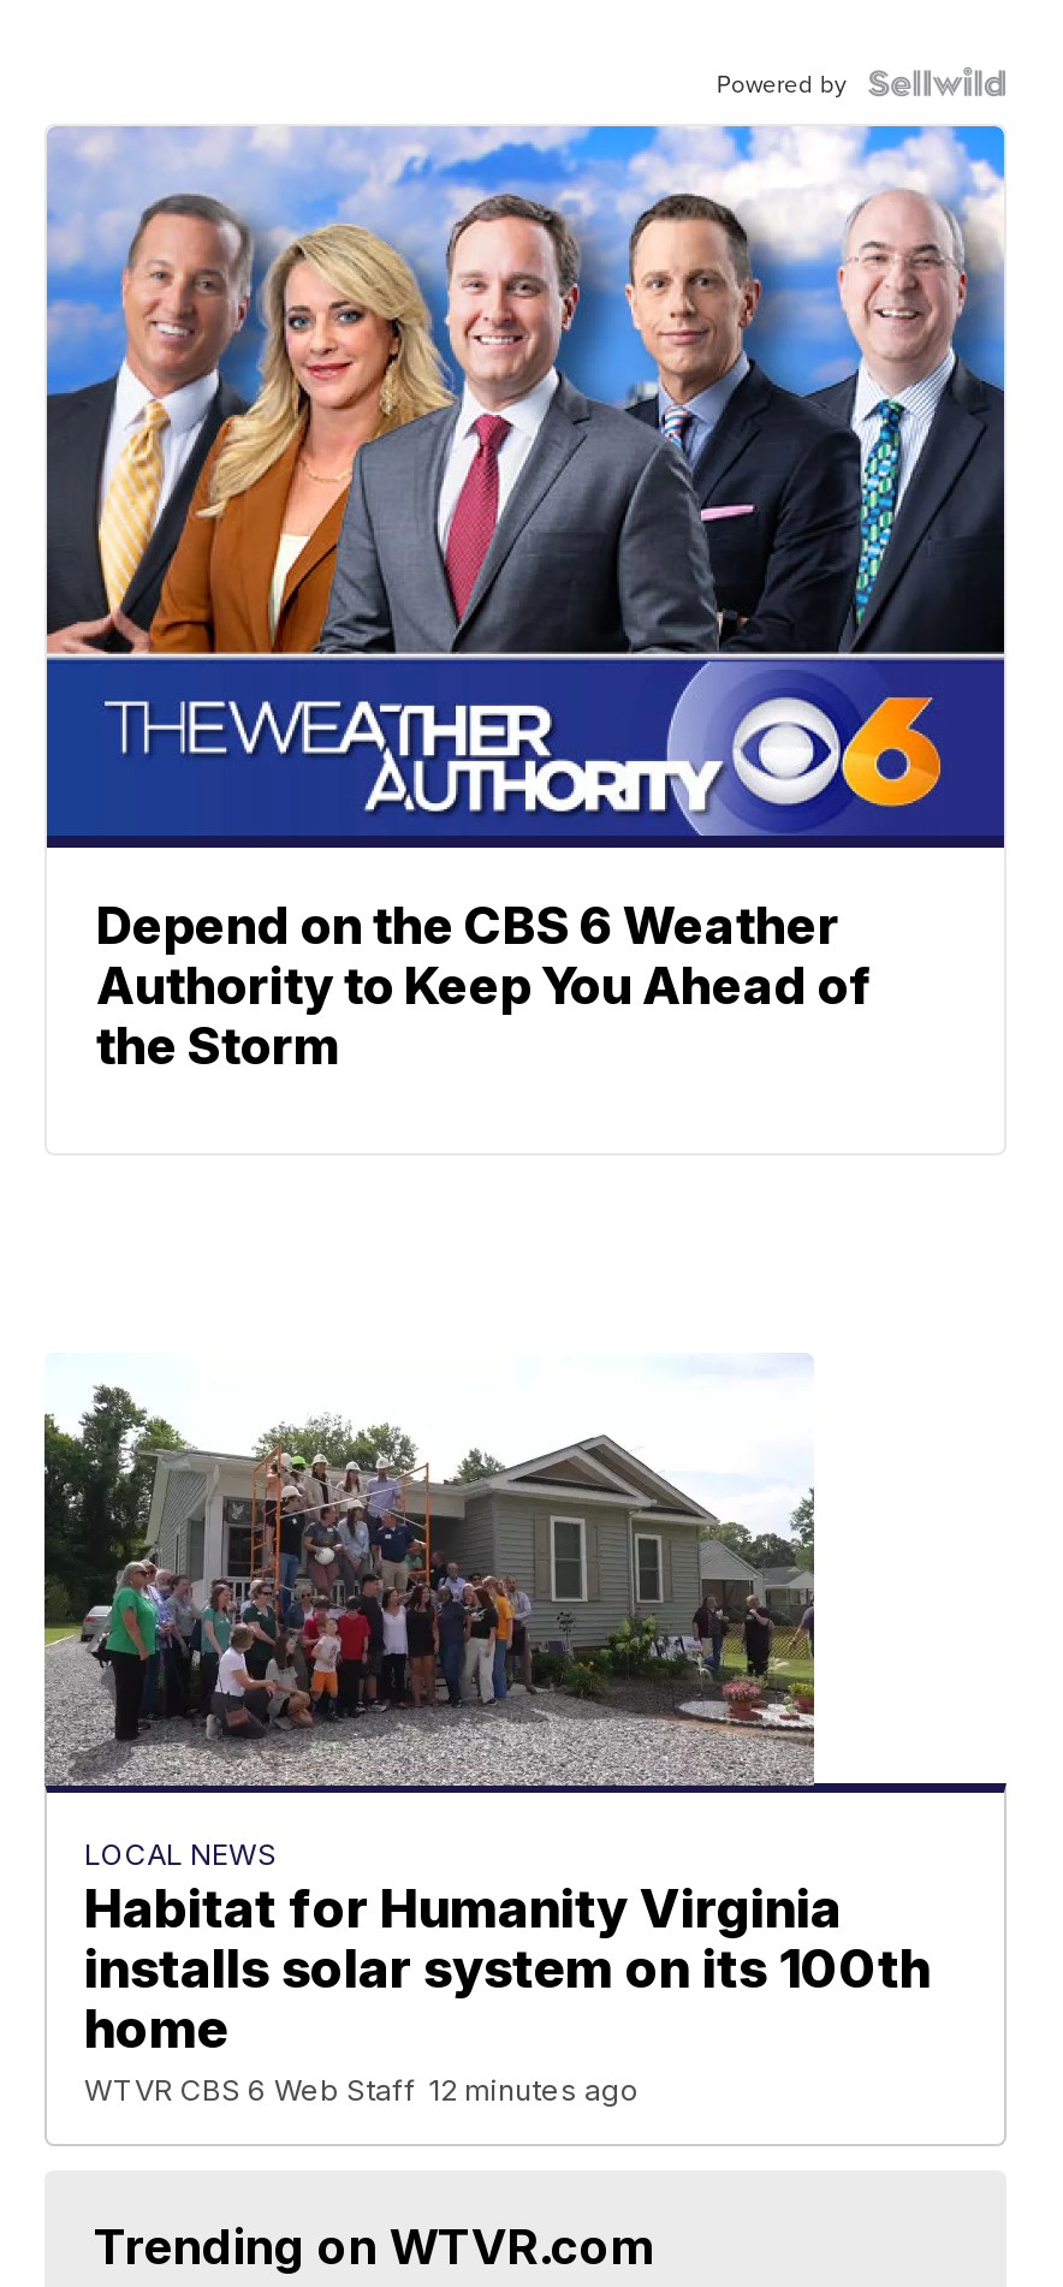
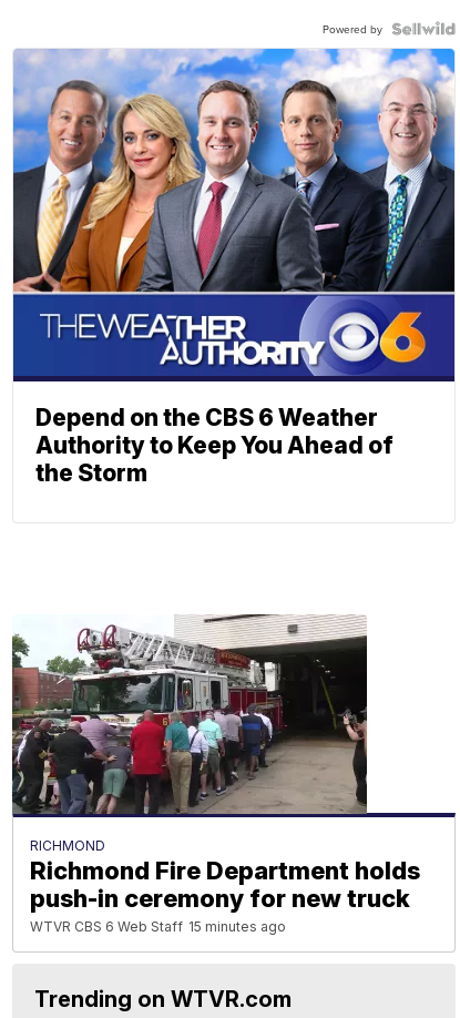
- [image]
- LOCAL NEWS
- Habitat for Humanity Virginia
- installs solar system on its 100th
- home
- WTVR CBS 6 Web Staff 12 minutes ago
+ [image]
+ RICHMOND
+ Richmond Fire Department holds
+ push-in ceremony for new truck
+ WTVR CBS 6 Web Staff 15 minutes ago
